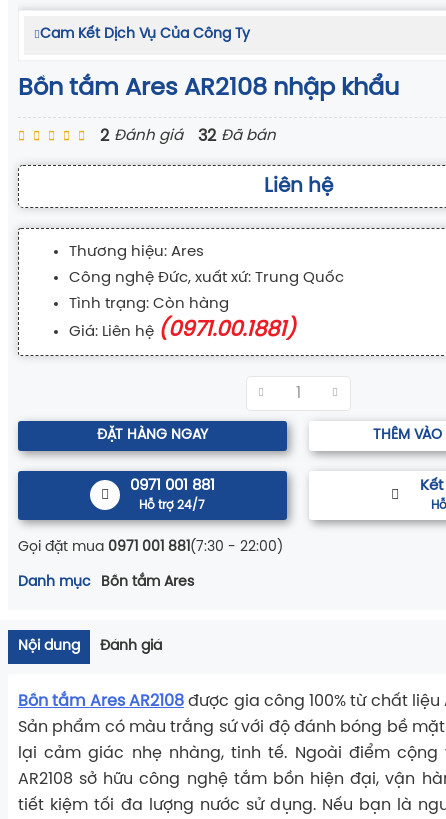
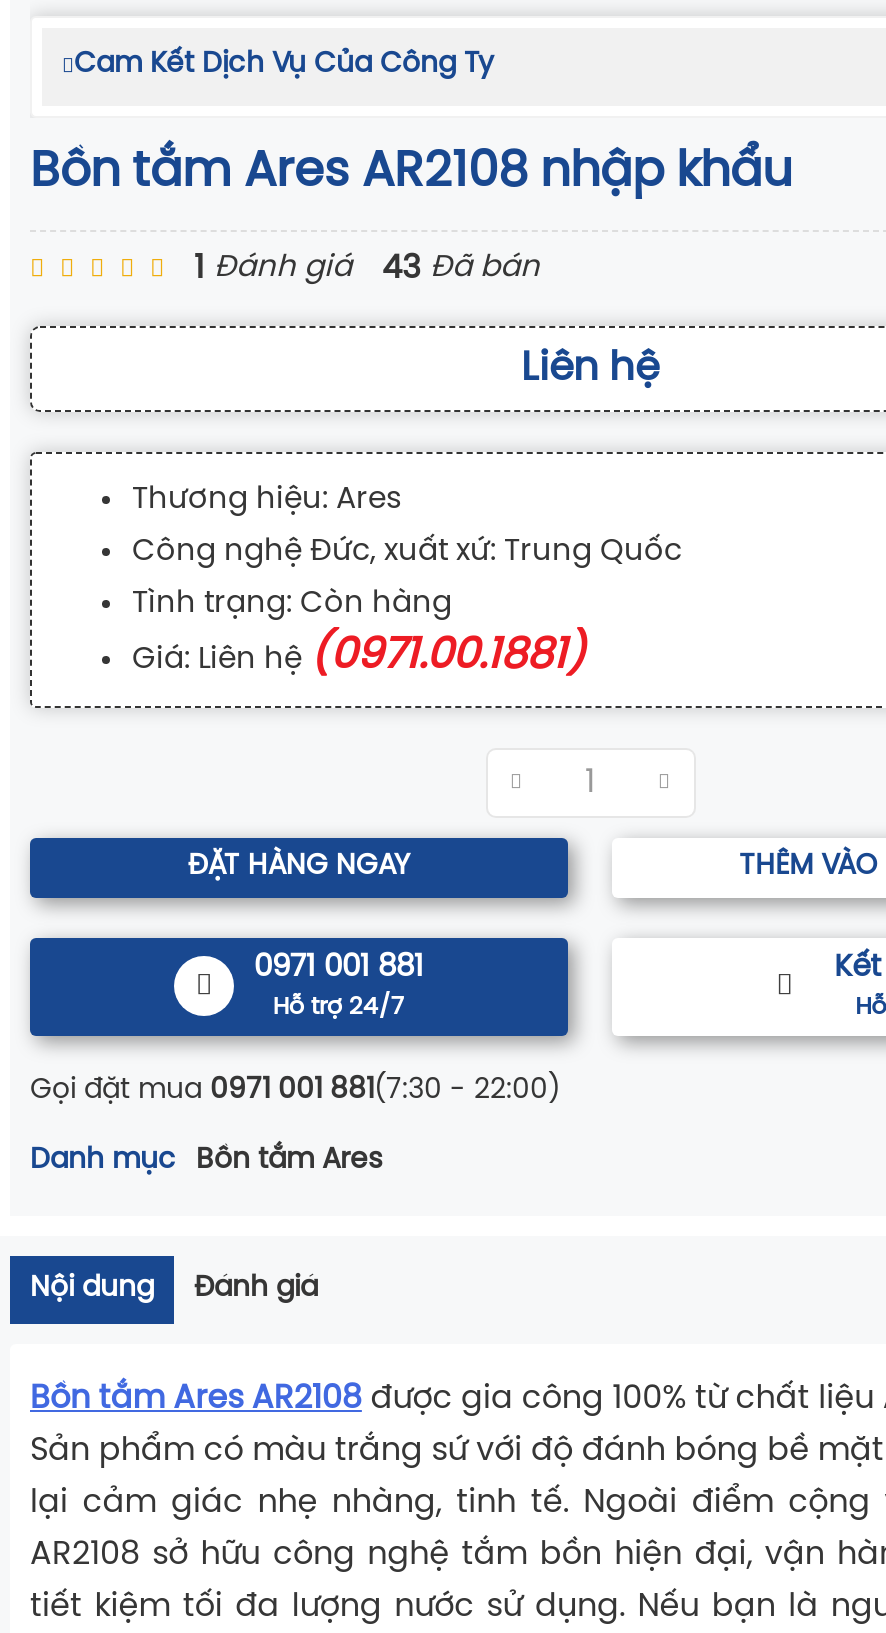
- 2 Đánh giá
+ 1 Đánh giá

- 32 Đã bán
+ 43 Đã bán
